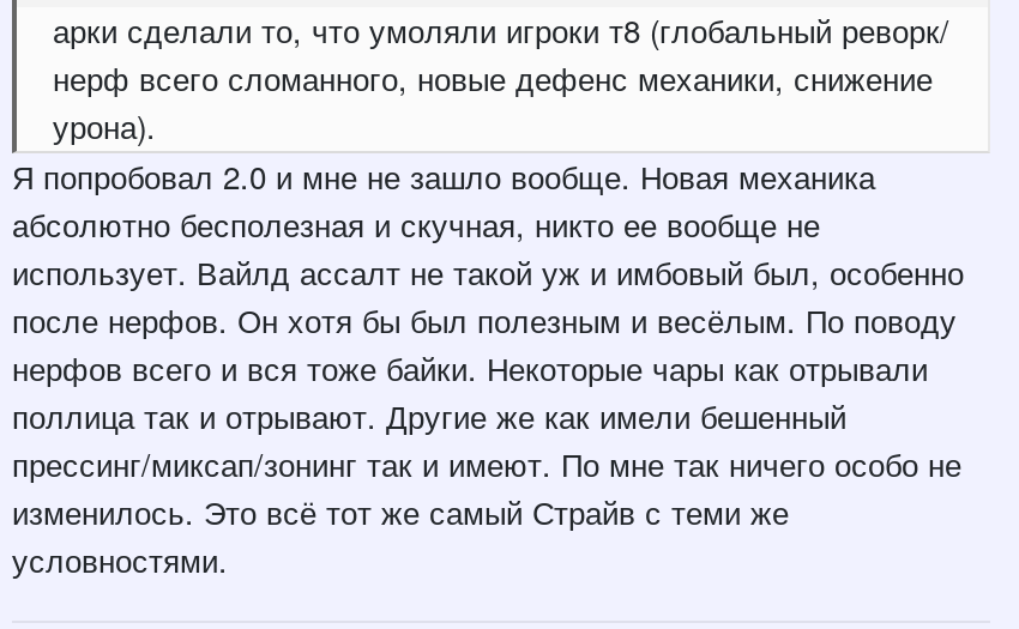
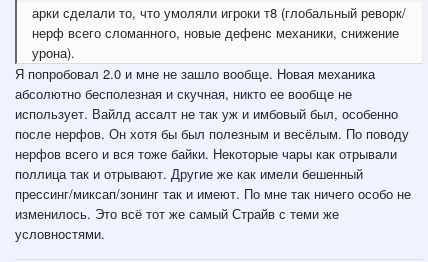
- использует. Вайлд ассалт не такой уж и имбовый был, особенно
+ использует. Вайлд ассалт не так уж и имбовый был, особенно
